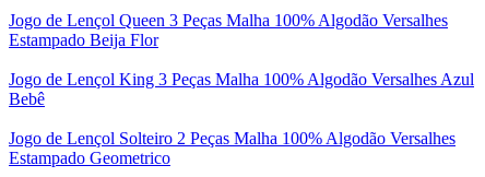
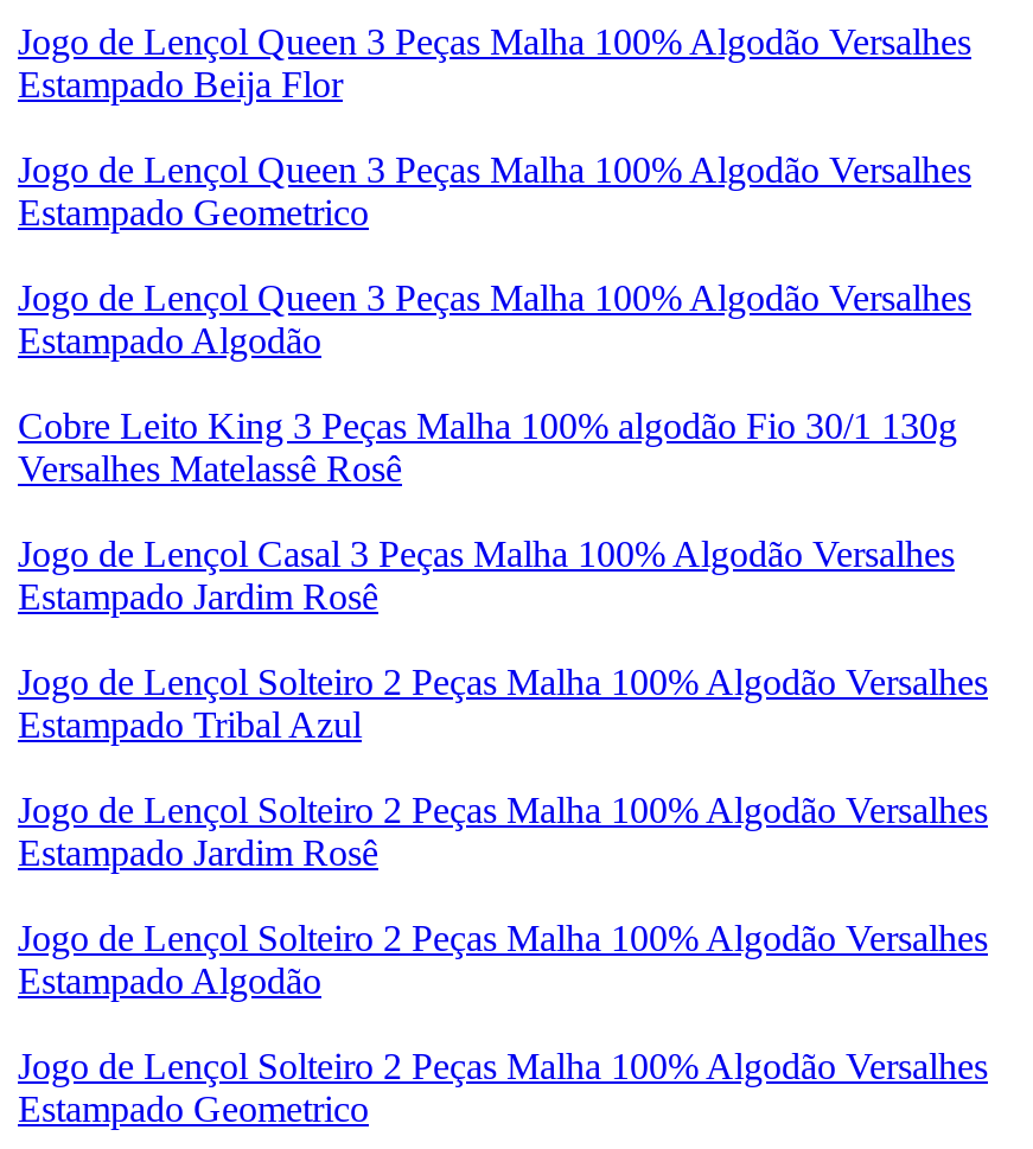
- Jogo de Lençol King 3 Peças Malha 100% Algodão Versalhes Azul
- Bebê
+ Jogo de Lençol Queen 3 Peças Malha 100% Algodão Versalhes
+ Estampado Geometrico
+ Jogo de Lençol Queen 3 Peças Malha 100% Algodão Versalhes
+ Estampado Algodão
+ Cobre Leito King 3 Peças Malha 100% algodão Fio 30/1 130g
+ Versalhes Matelassê Rosê
+ Jogo de Lençol Casal 3 Peças Malha 100% Algodão Versalhes
+ Estampado Jardim Rosê
+ Jogo de Lençol Solteiro 2 Peças Malha 100% Algodão Versalhes
+ Estampado Tribal Azul
+ Jogo de Lençol Solteiro 2 Peças Malha 100% Algodão Versalhes
+ Estampado Jardim Rosê
+ Jogo de Lençol Solteiro 2 Peças Malha 100% Algodão Versalhes
+ Estampado Algodão
